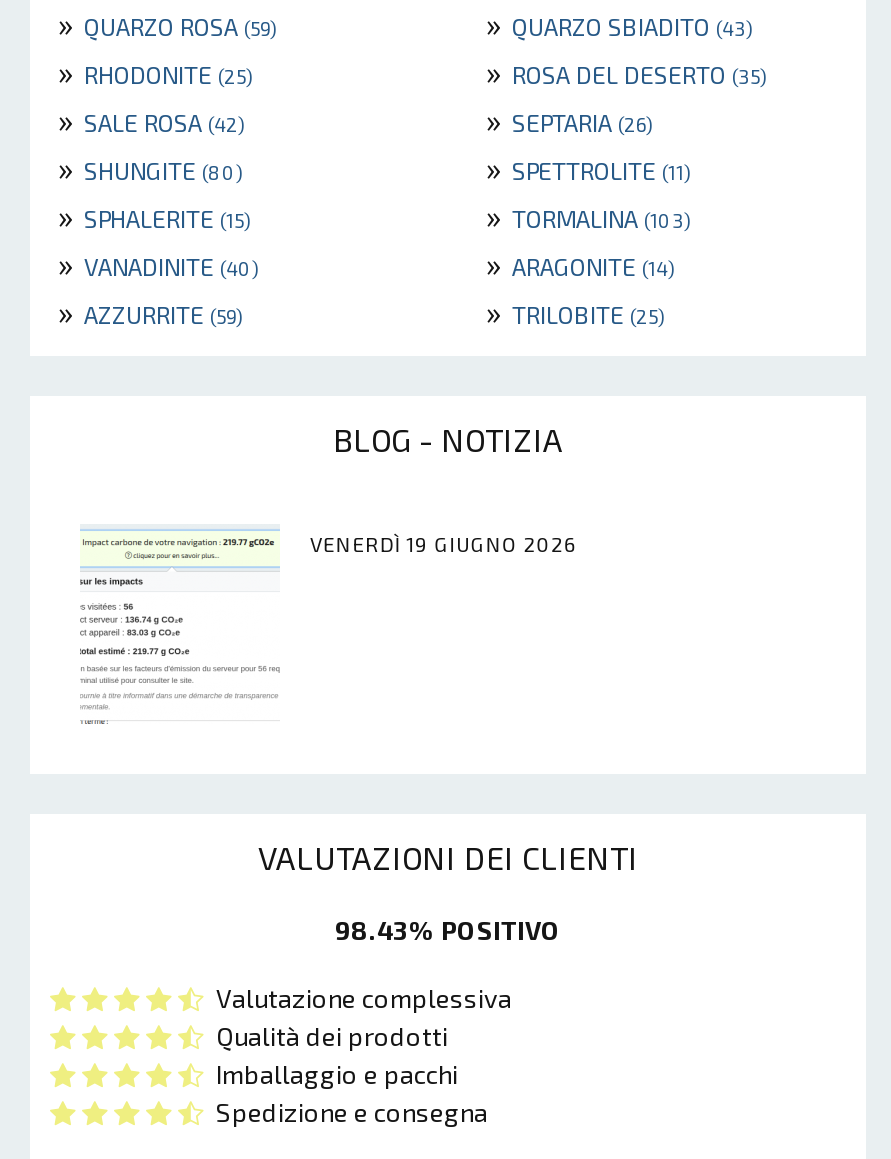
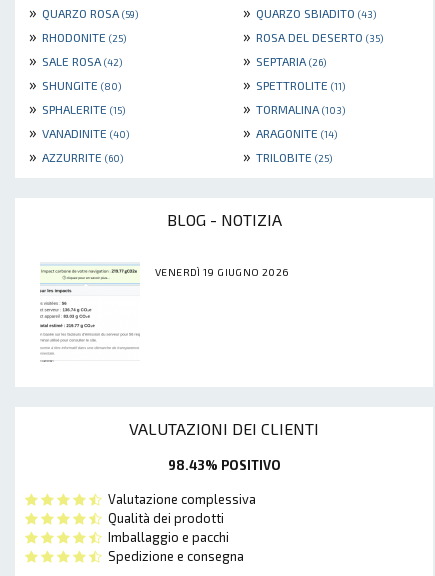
- » AZZURRITE (59)
+ » AZZURRITE (60)
